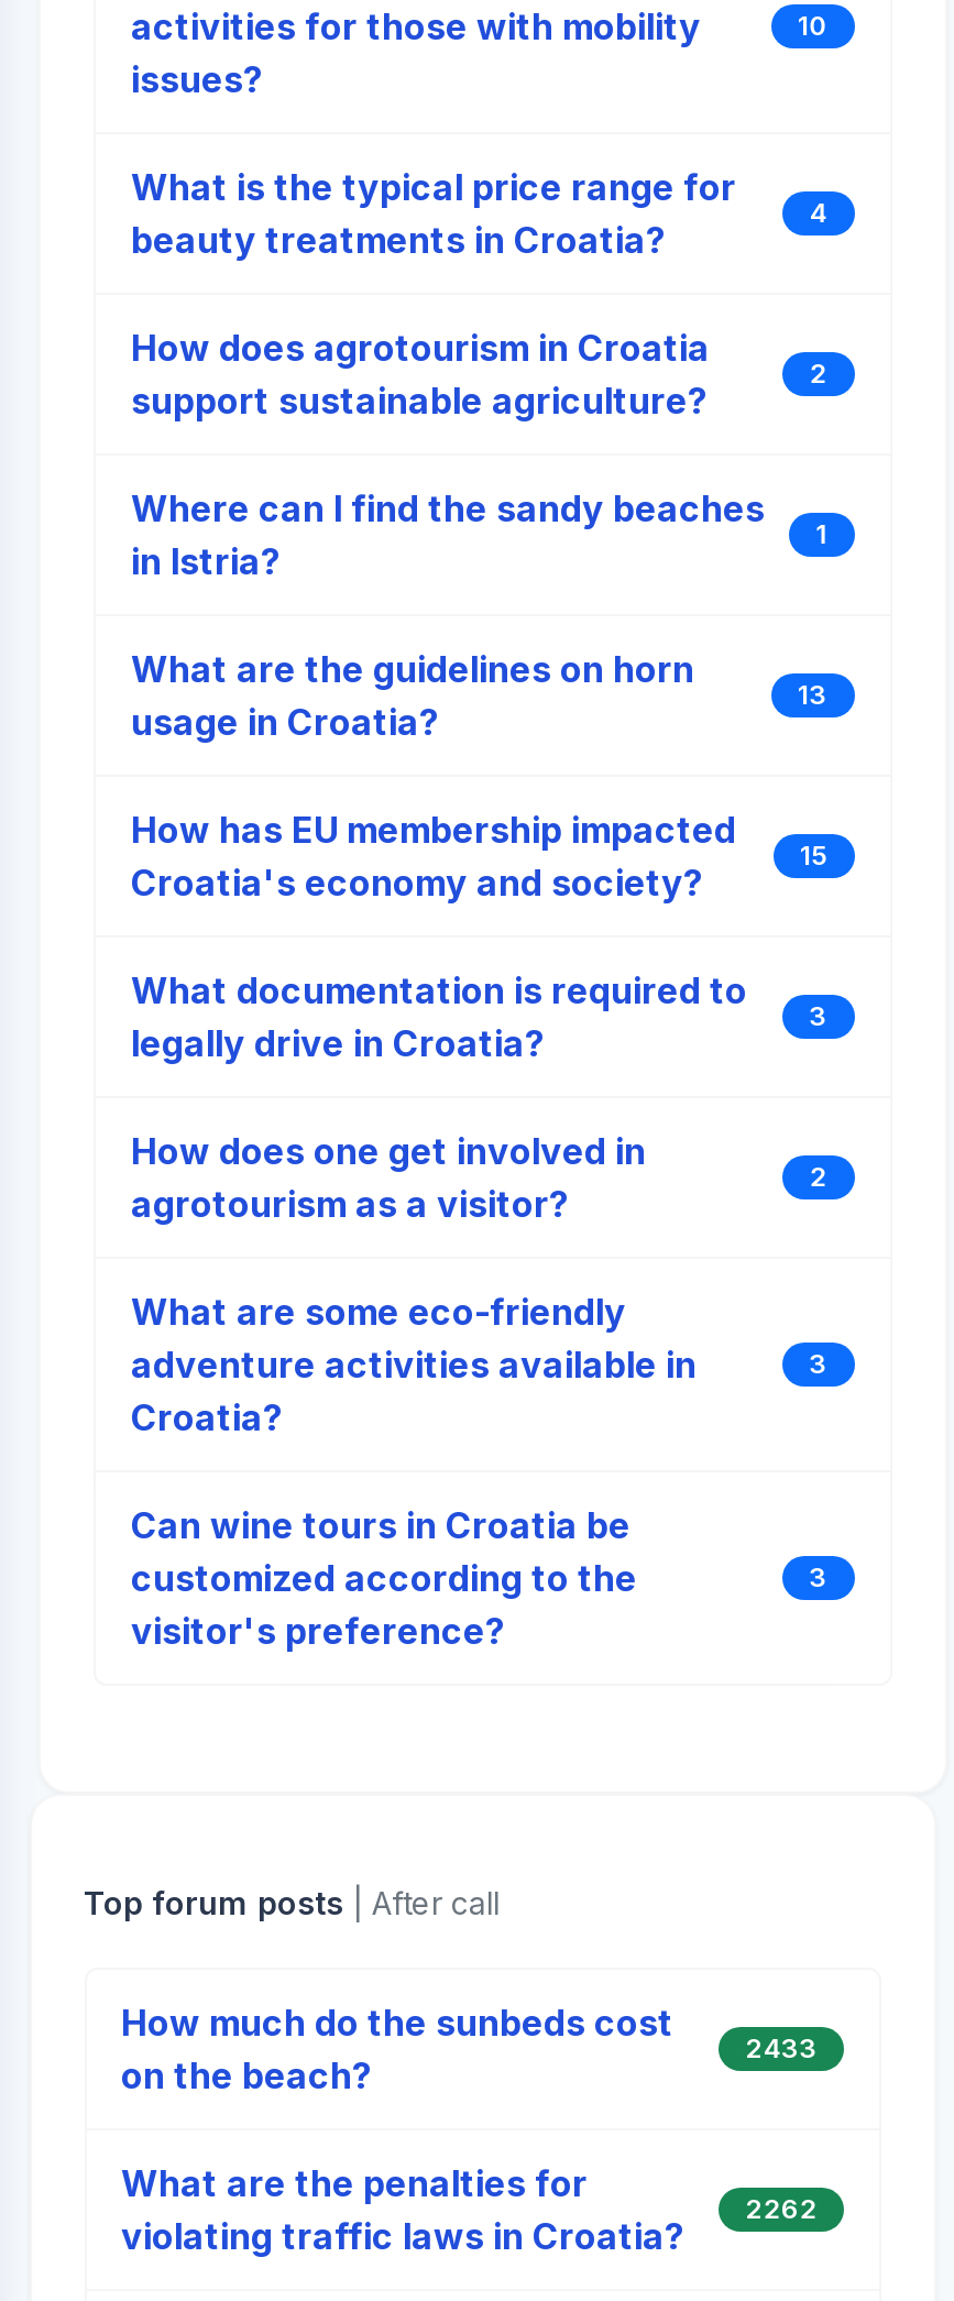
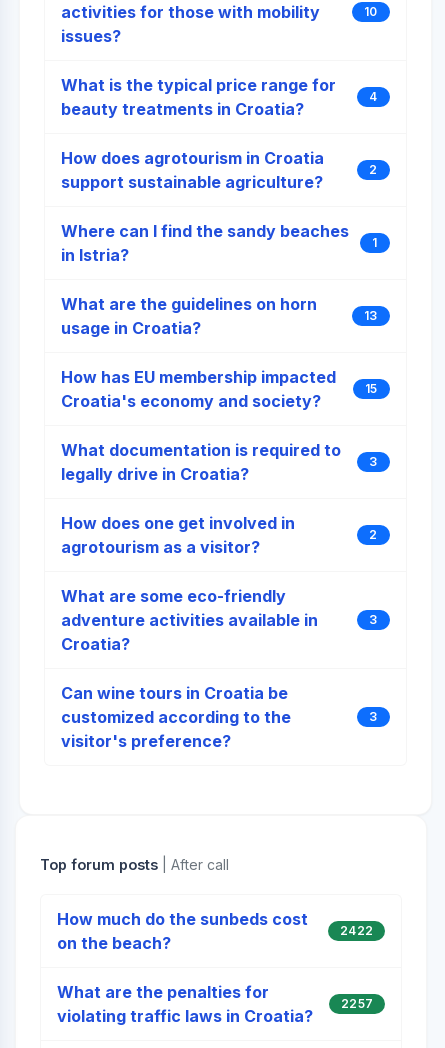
- 2433
+ 2422

- 2262
+ 2257
